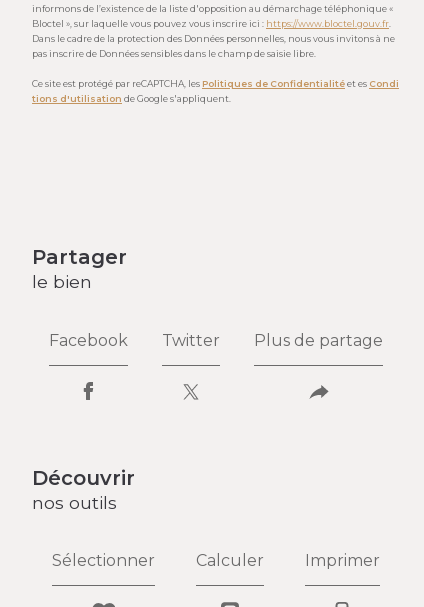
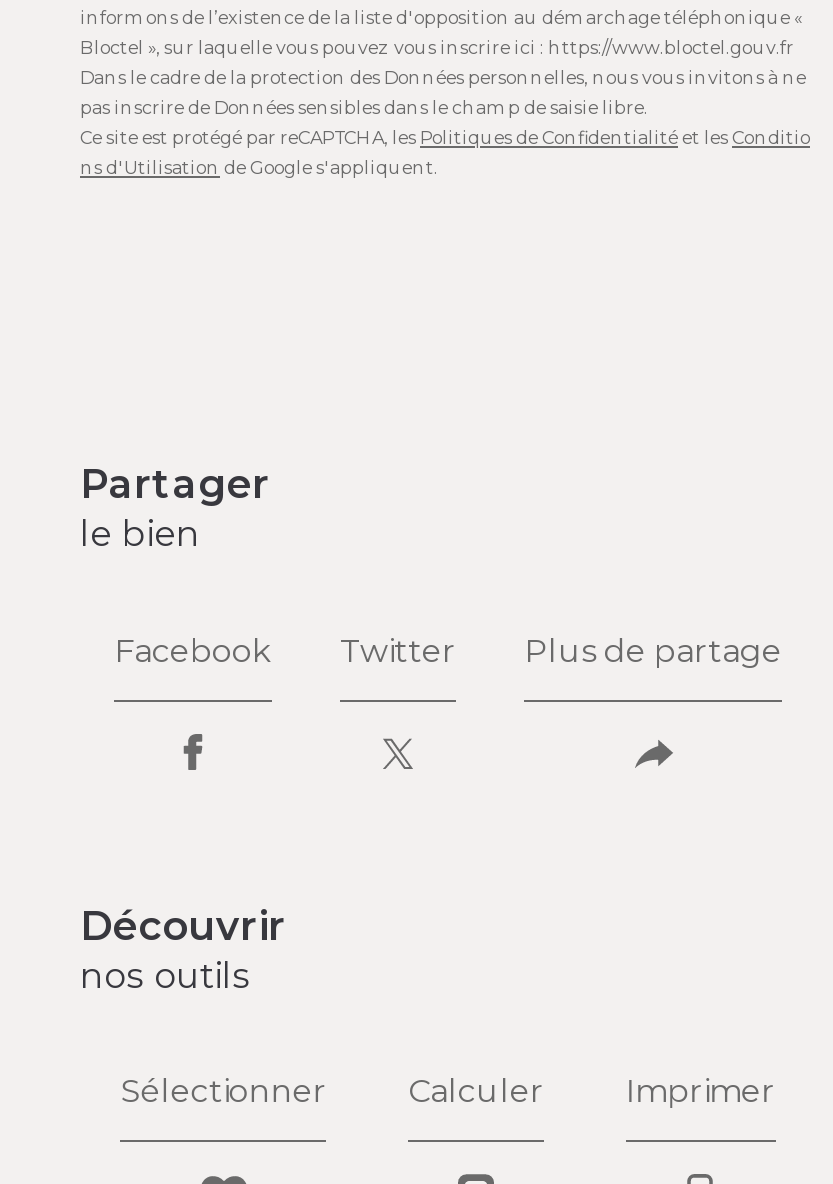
- Ce site est protégé par reCAPTCHA, les Politiques de Confidentialité et es Condi
+ Ce site est protégé par reCAPTCHA, les Politiques de Confidentialité et les Conditio

- tions d'utilisation de Google s'appliquent.
+ ns d'Utilisation de Google s'appliquent.
